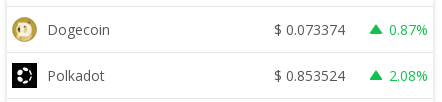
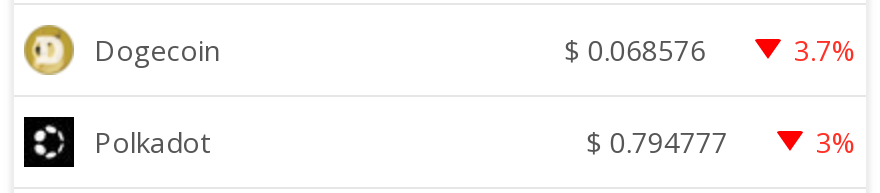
- $ 0.073374
+ $ 0.068576

- 0.87%
+ 3.7%

- $ 0.853524
+ $ 0.794777

- 2.08%
+ 3%
